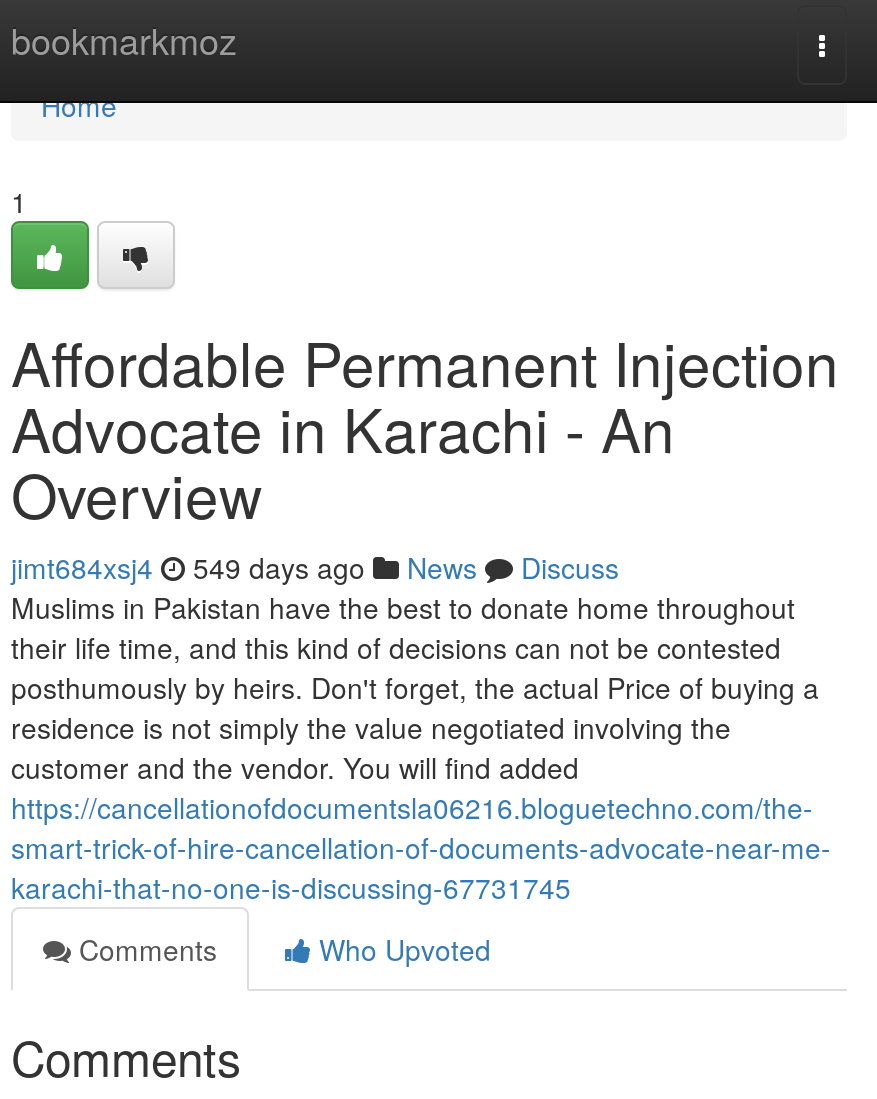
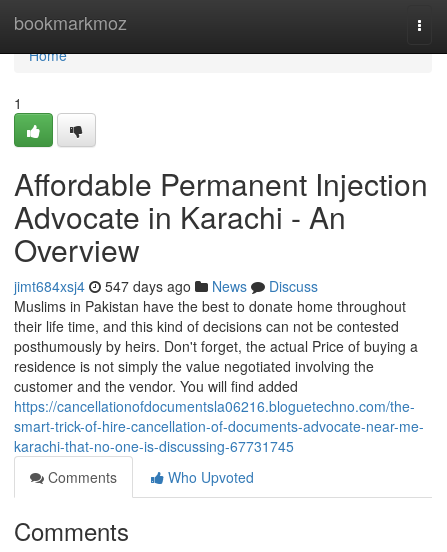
- jimt684xsj4 549 days ago News Discuss
+ jimt684xsj4 547 days ago News Discuss
